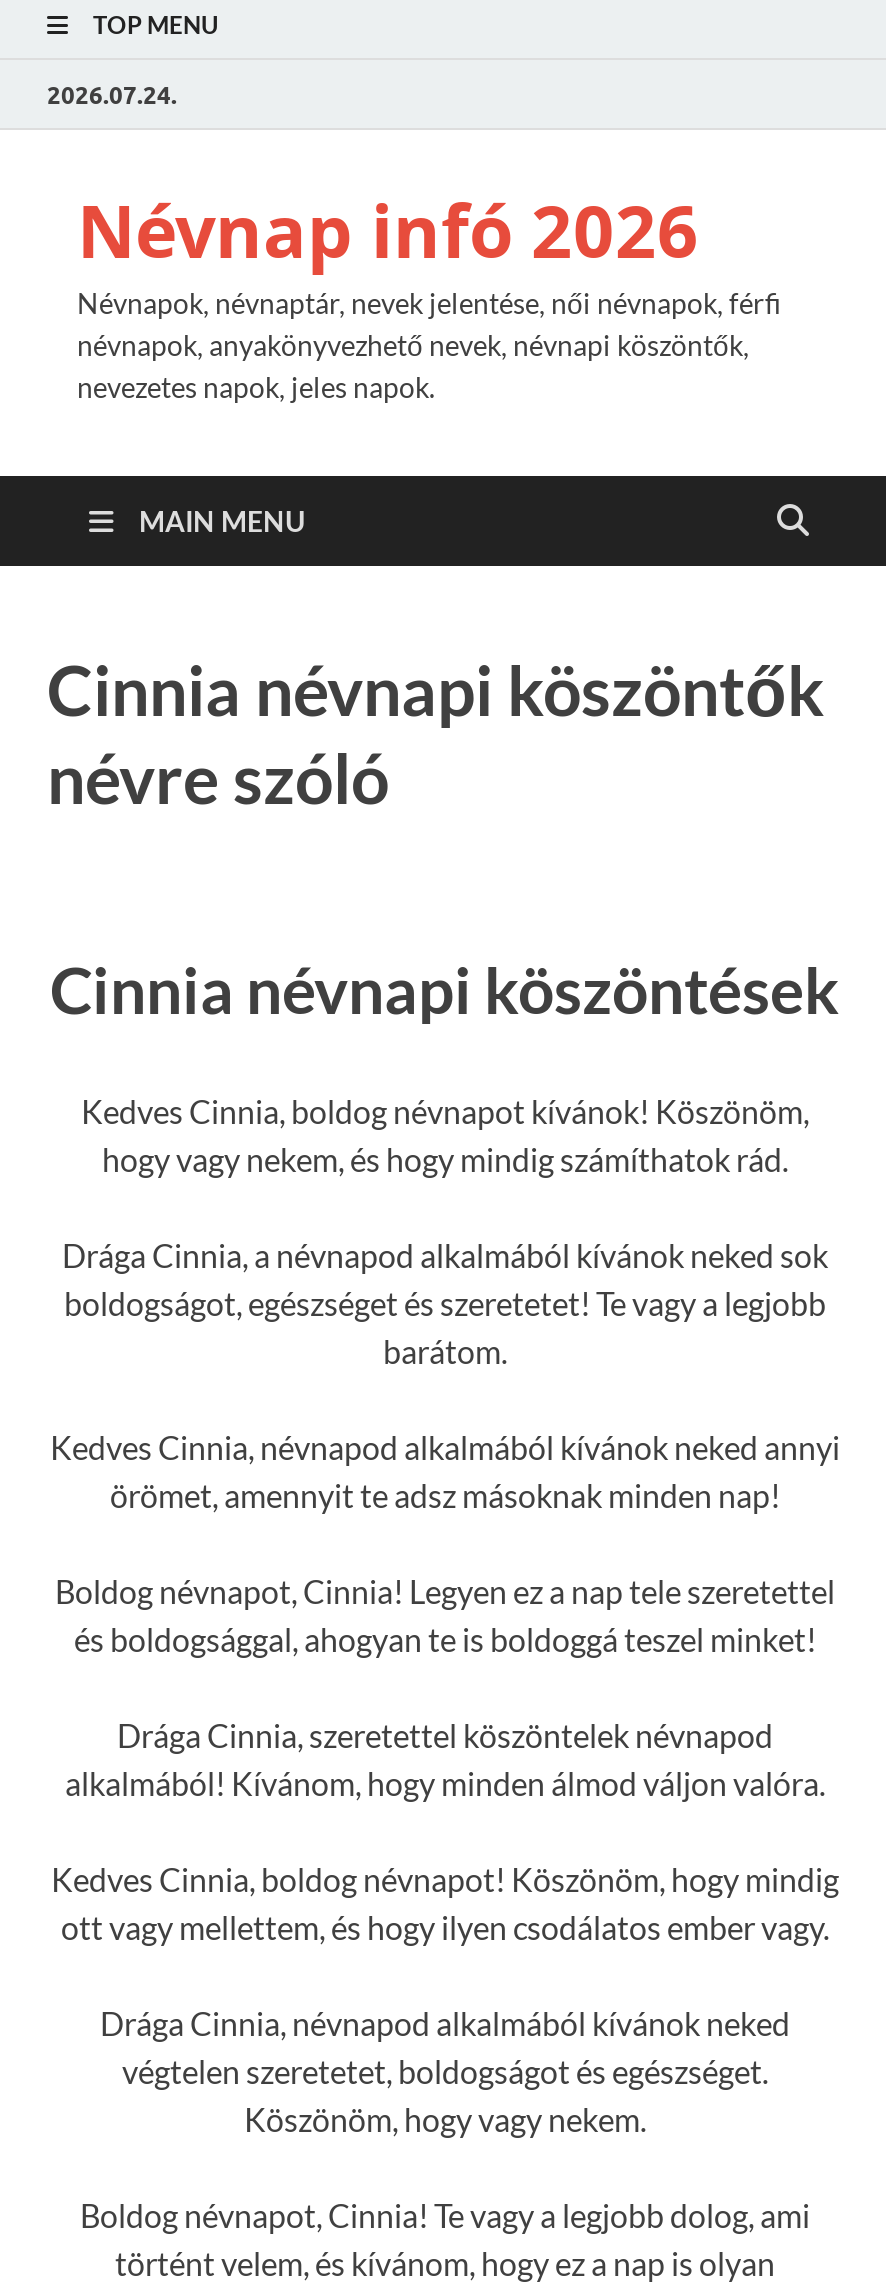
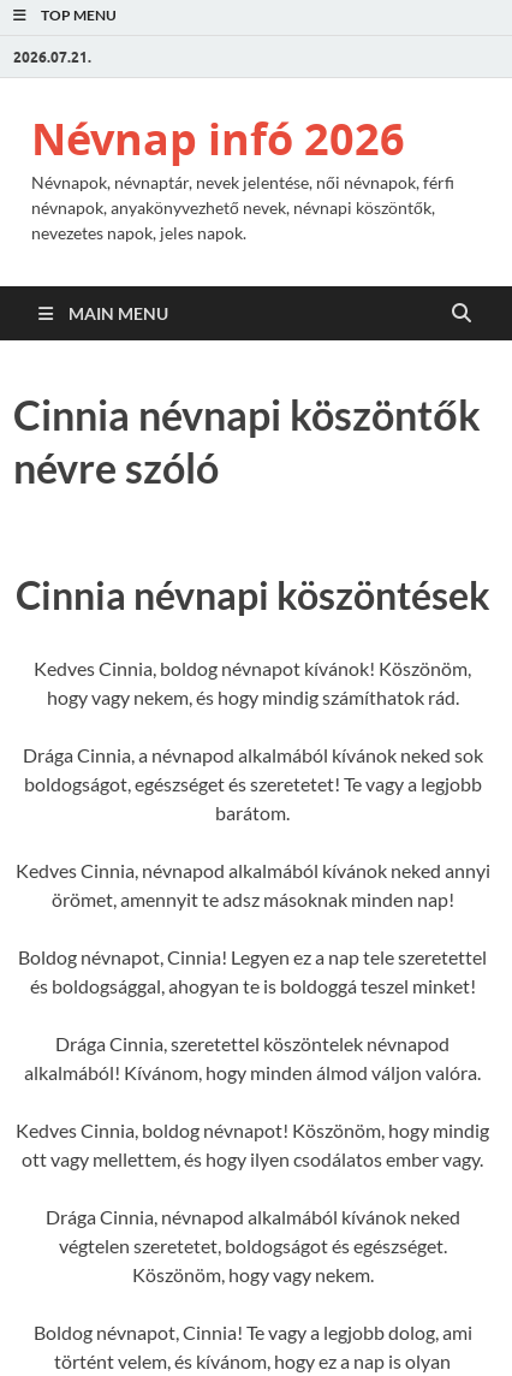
- 2026.07.24.
+ 2026.07.21.
